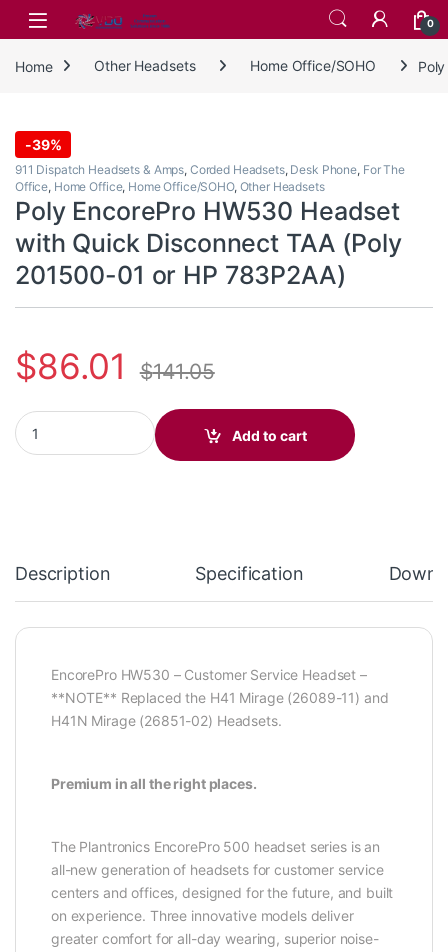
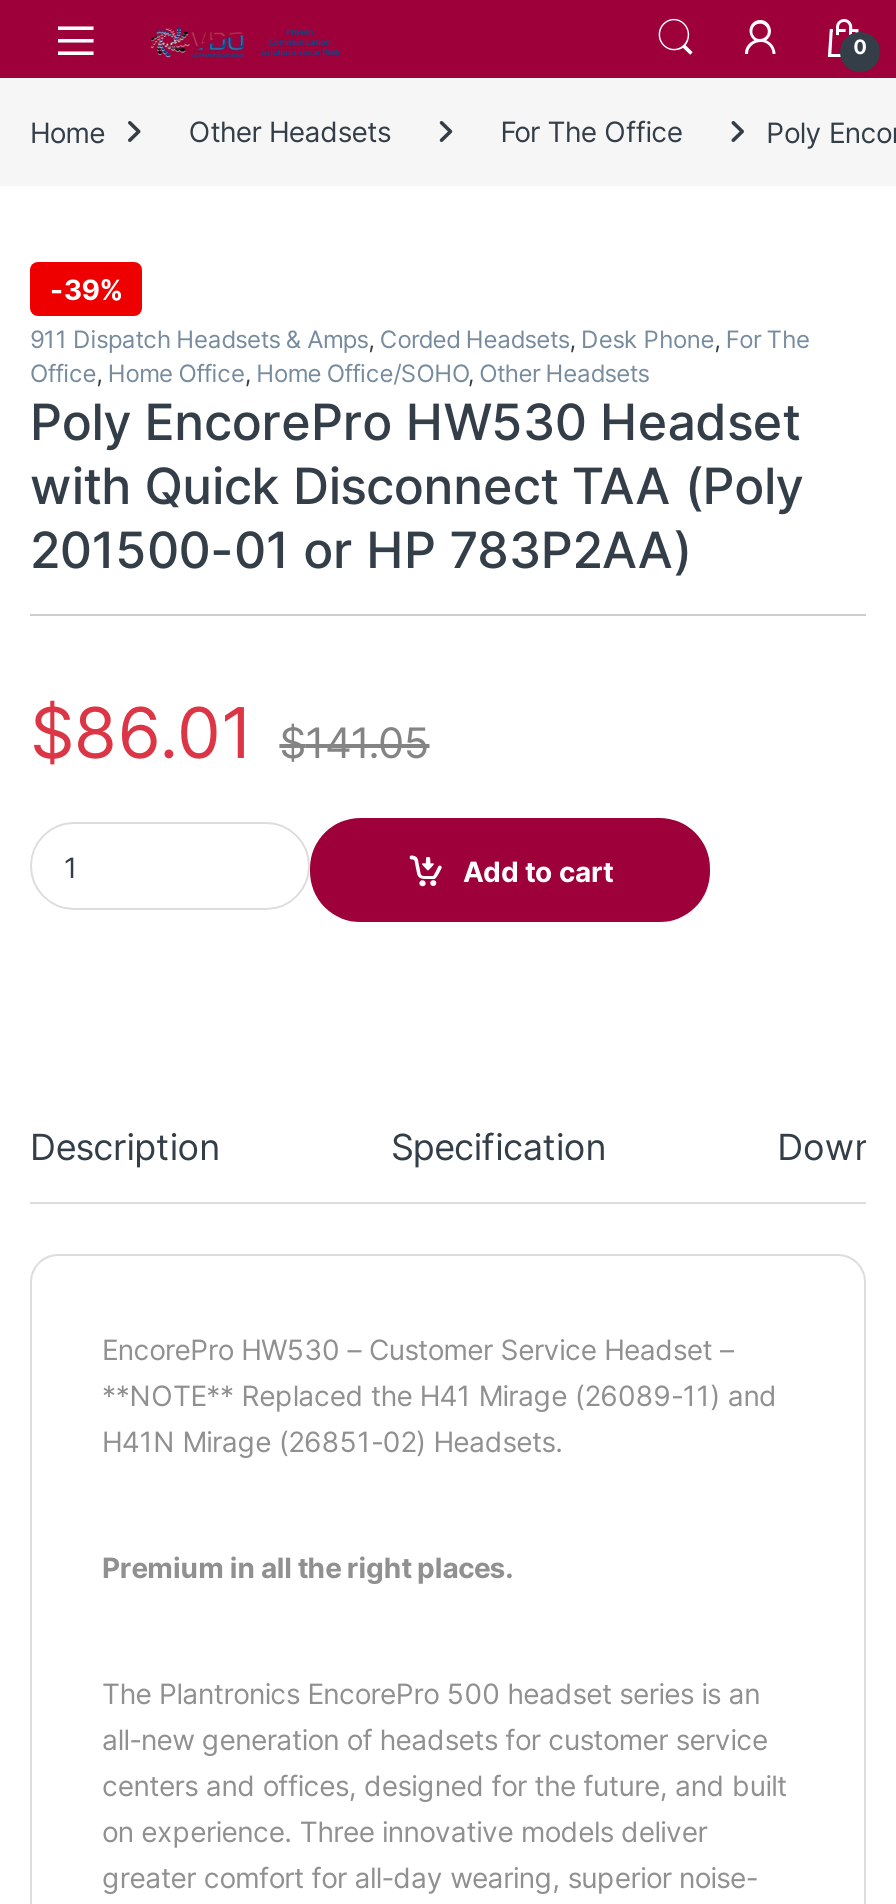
- Home Office/SOHO
+ For The Office
